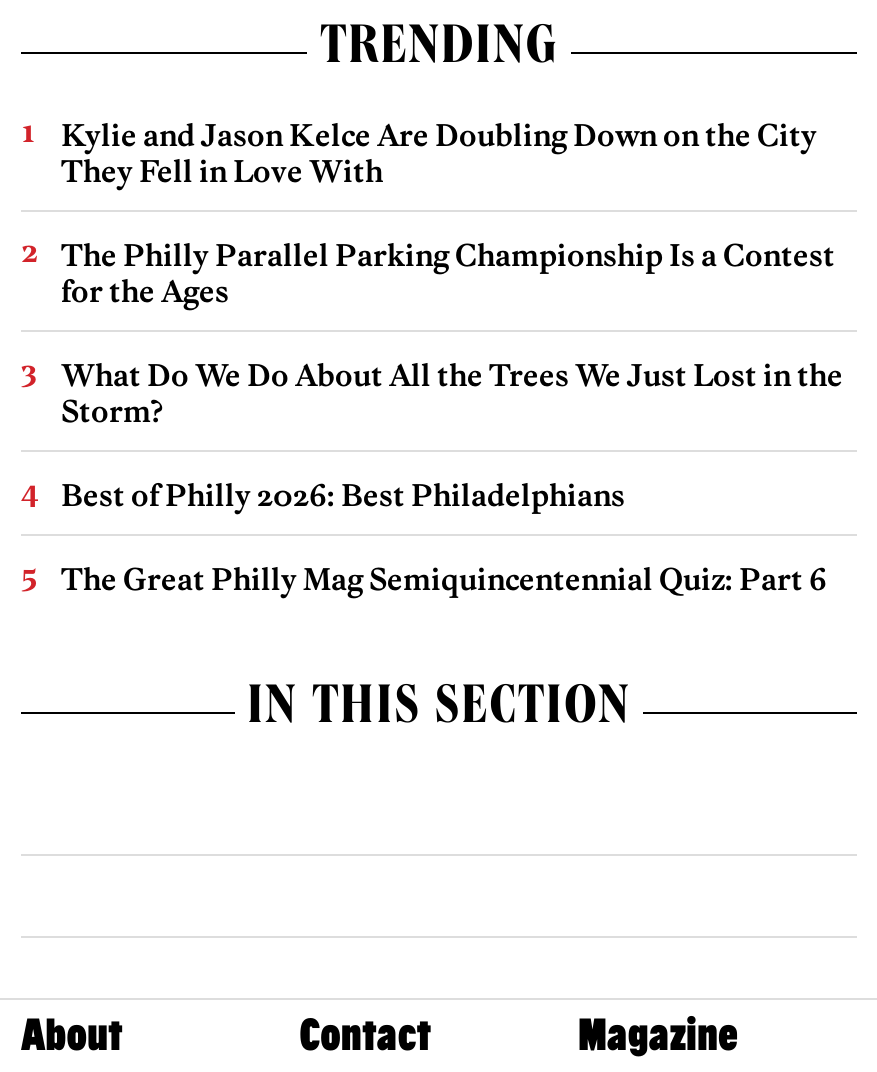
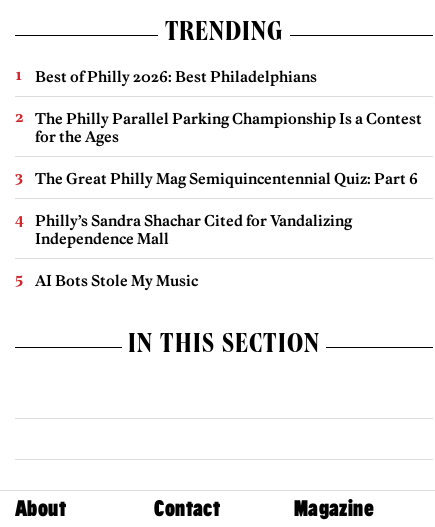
- Kylie and Jason Kelce Are Doubling Down on the City
- They Fell in Love With

- What Do We Do About All the Trees We Just Lost in the
- Storm?

moved up: Best of Philly 2026: Best Philadelphians

moved up: The Great Philly Mag Semiquincentennial Quiz: Part 6

+ Philly’s Sandra Shachar Cited for Vandalizing
+ Independence Mall
+ AI Bots Stole My Music
